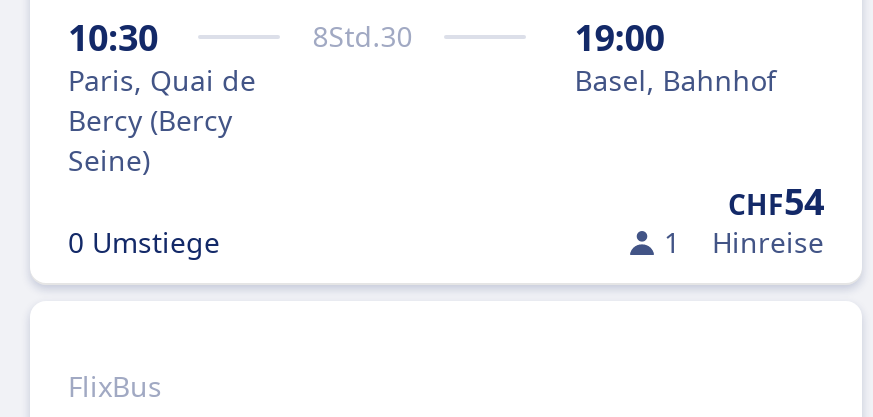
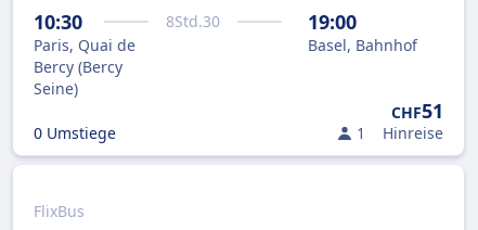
- CHF54
+ CHF51
